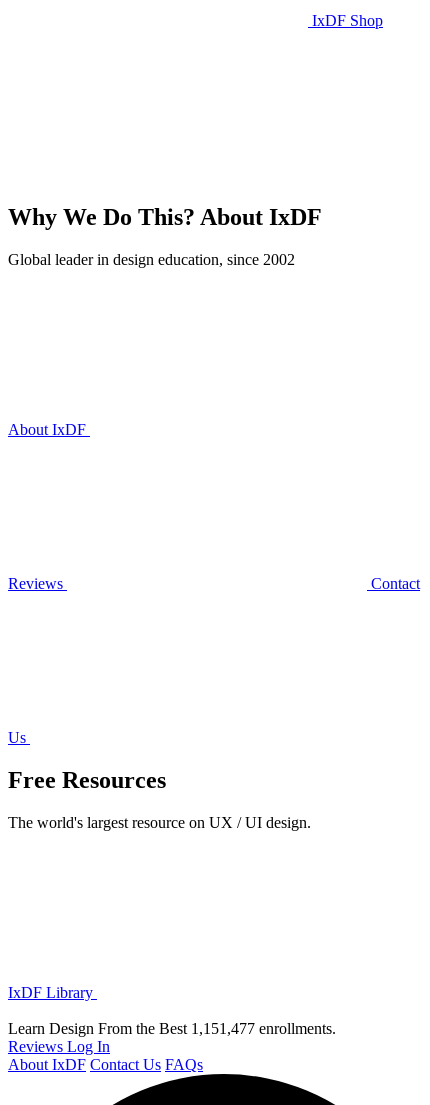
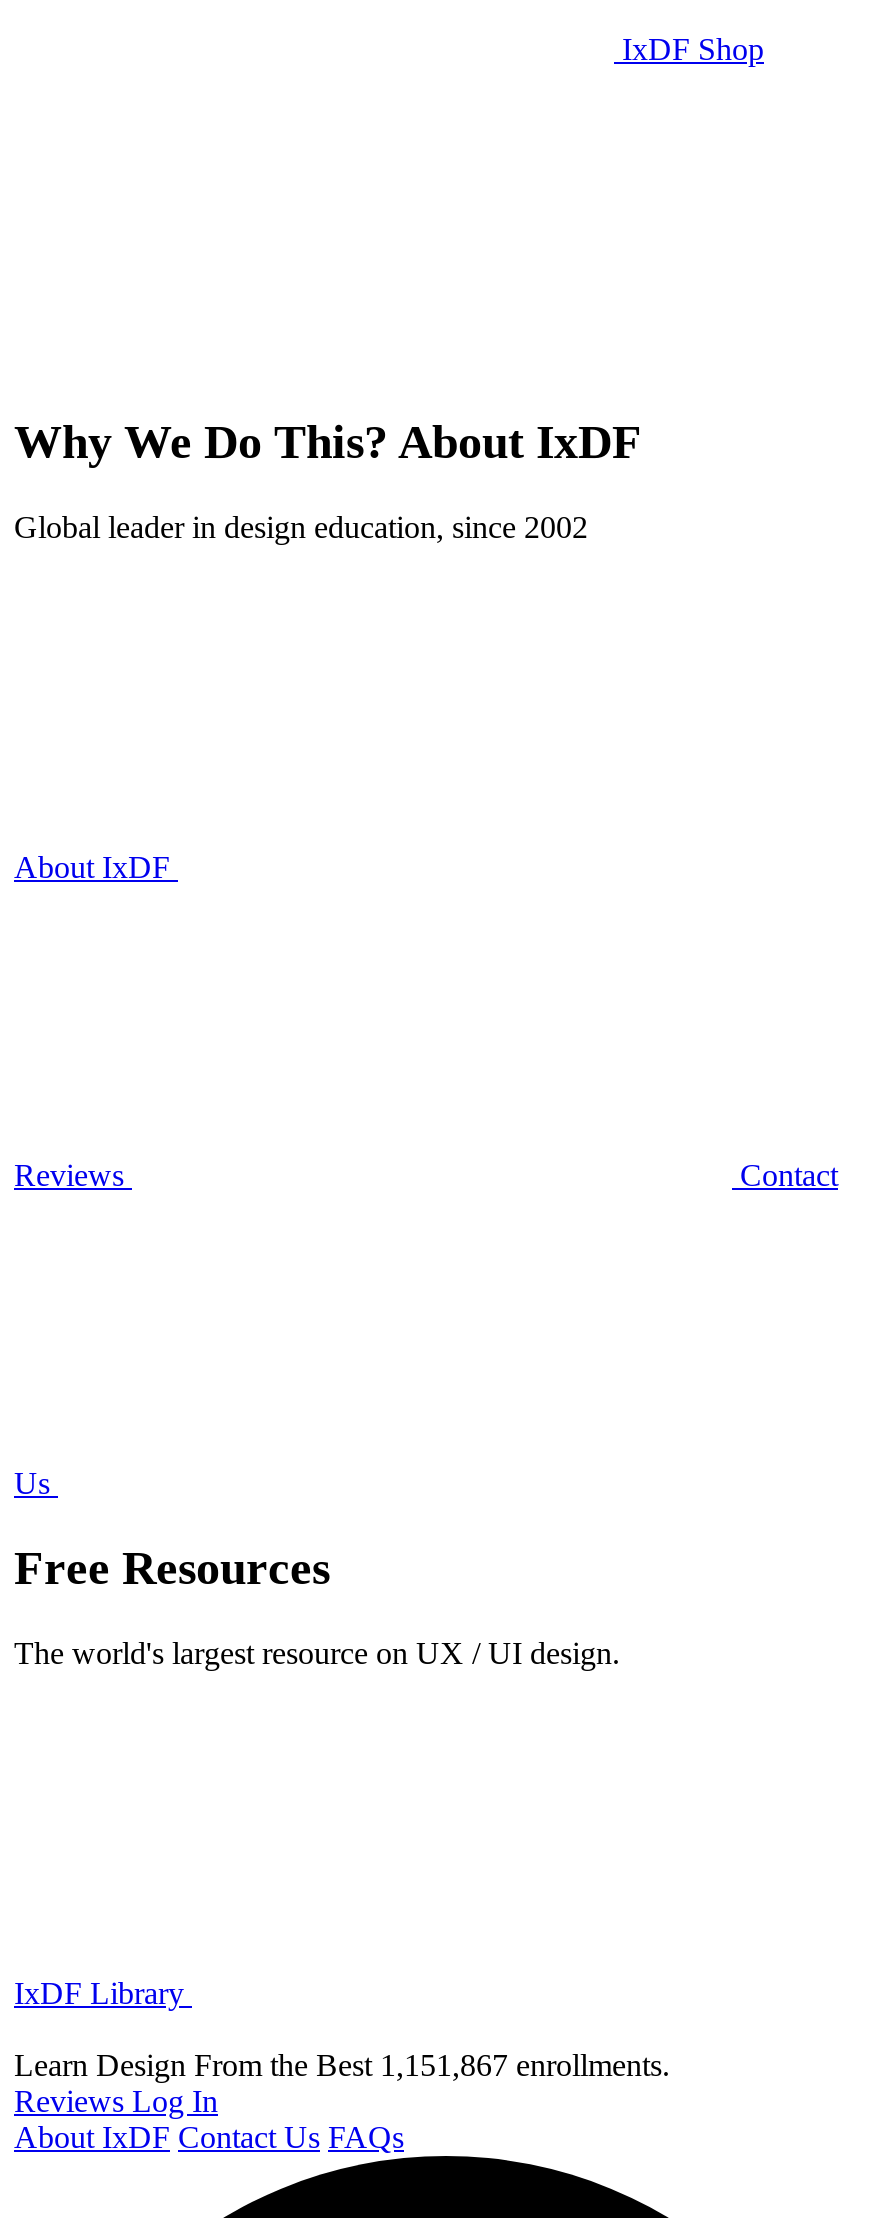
- Learn Design From the Best 1,151,477 enrollments.
+ Learn Design From the Best 1,151,867 enrollments.
